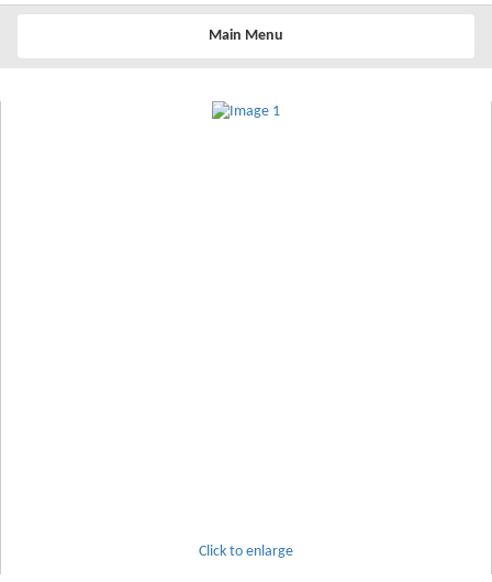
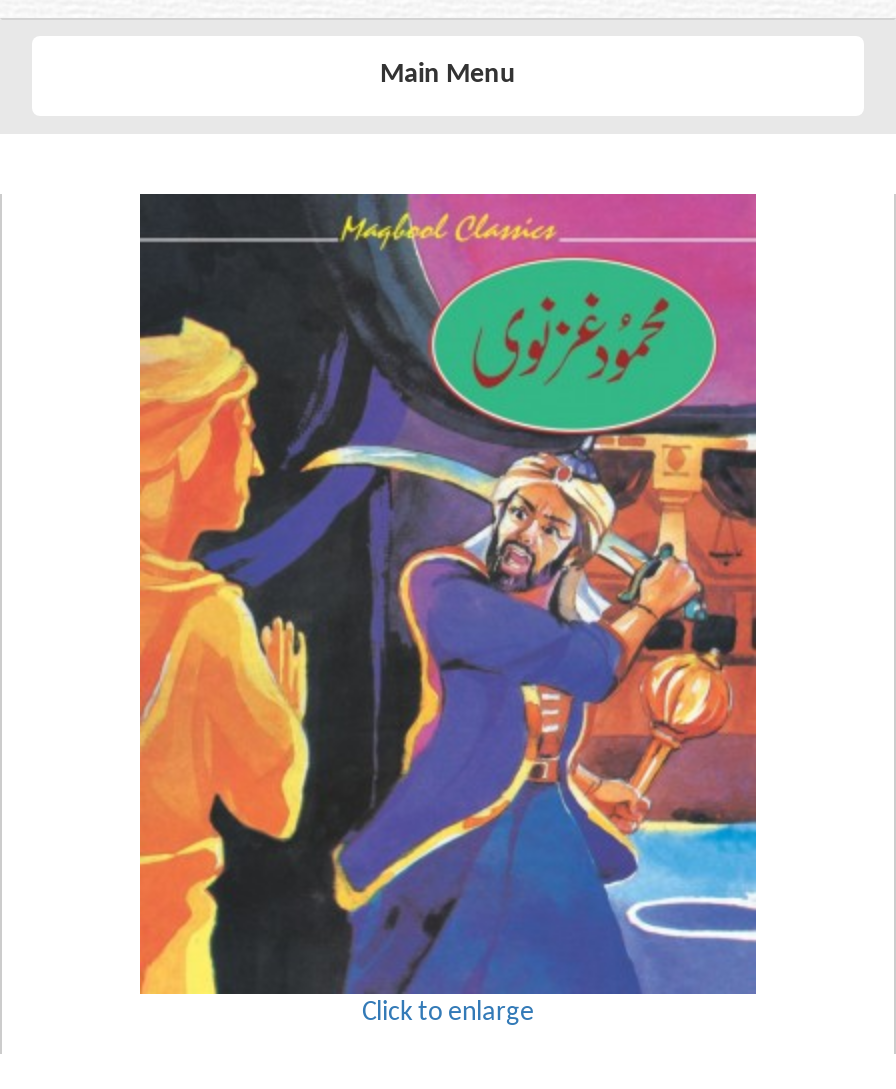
+ [image]
